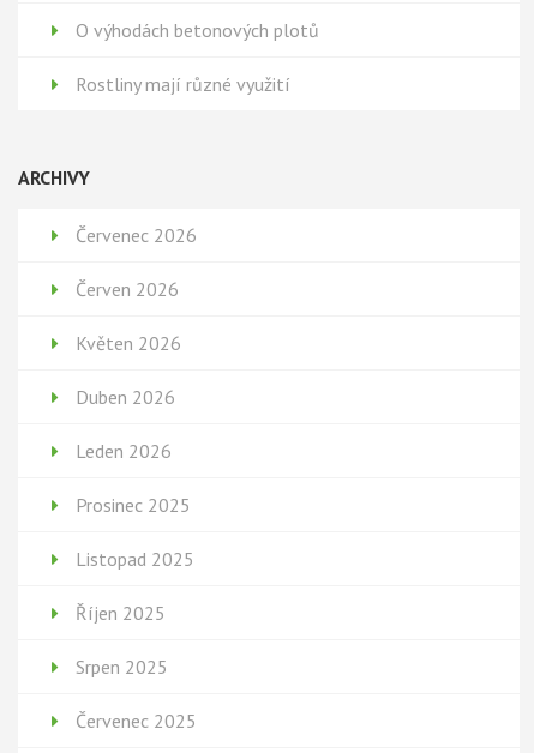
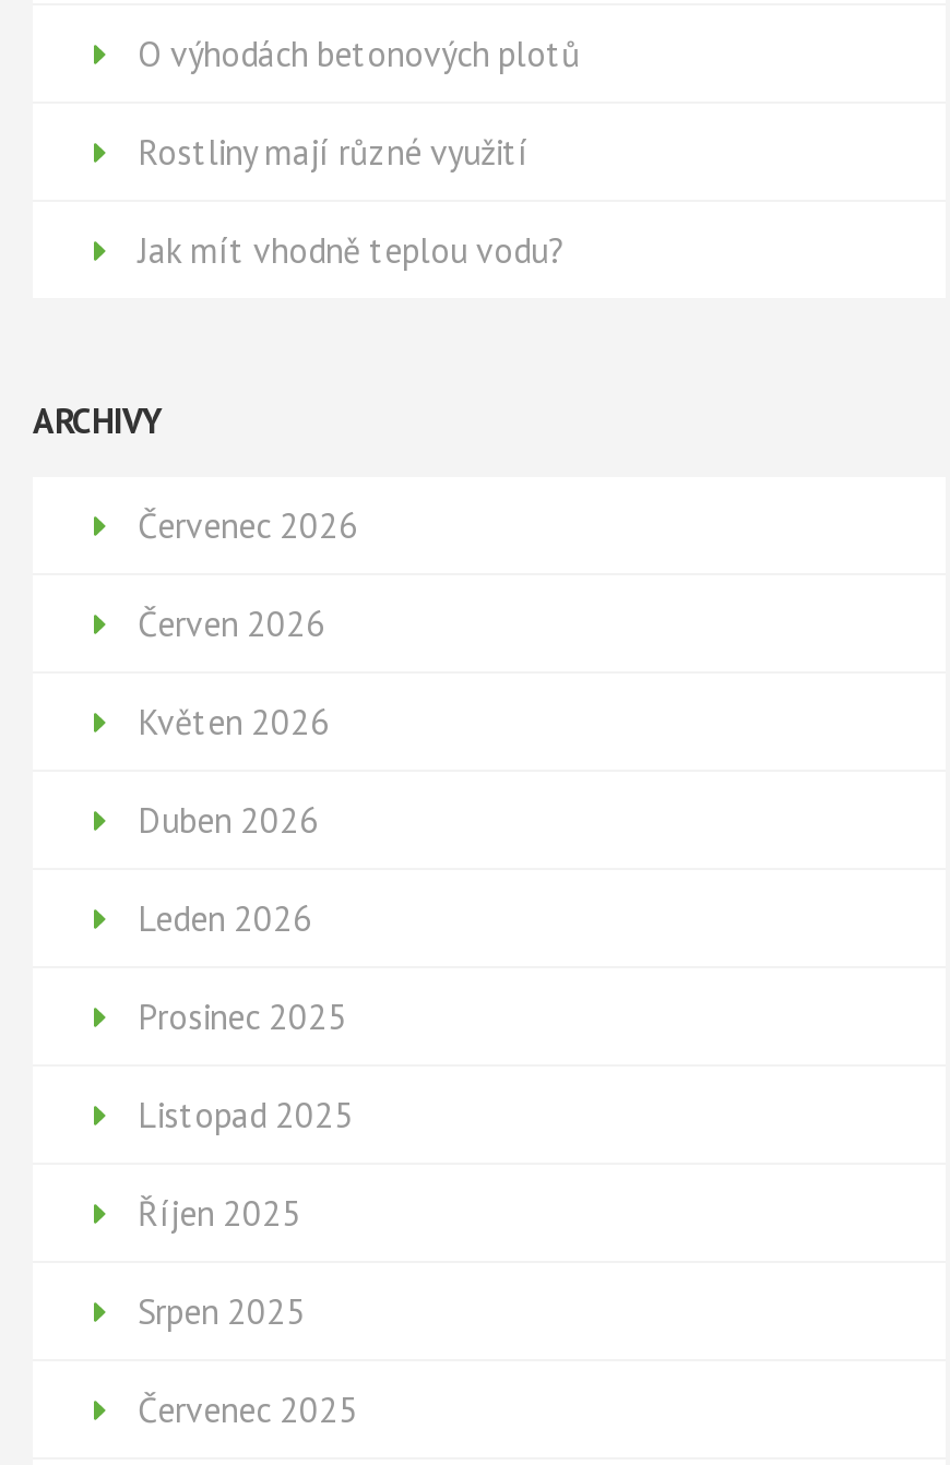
+ Jak mít vhodně teplou vodu?
